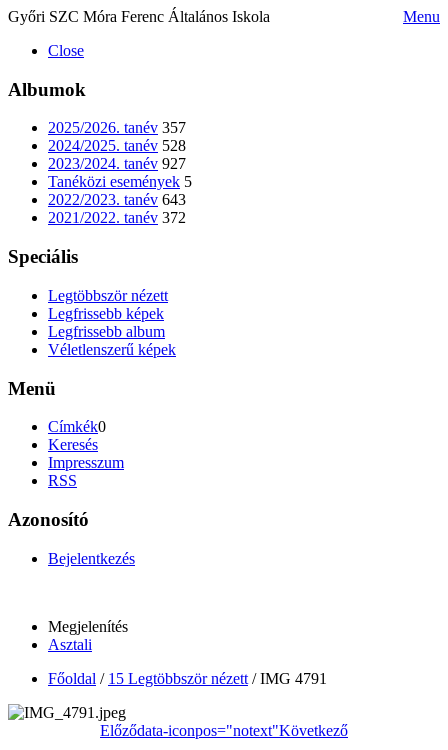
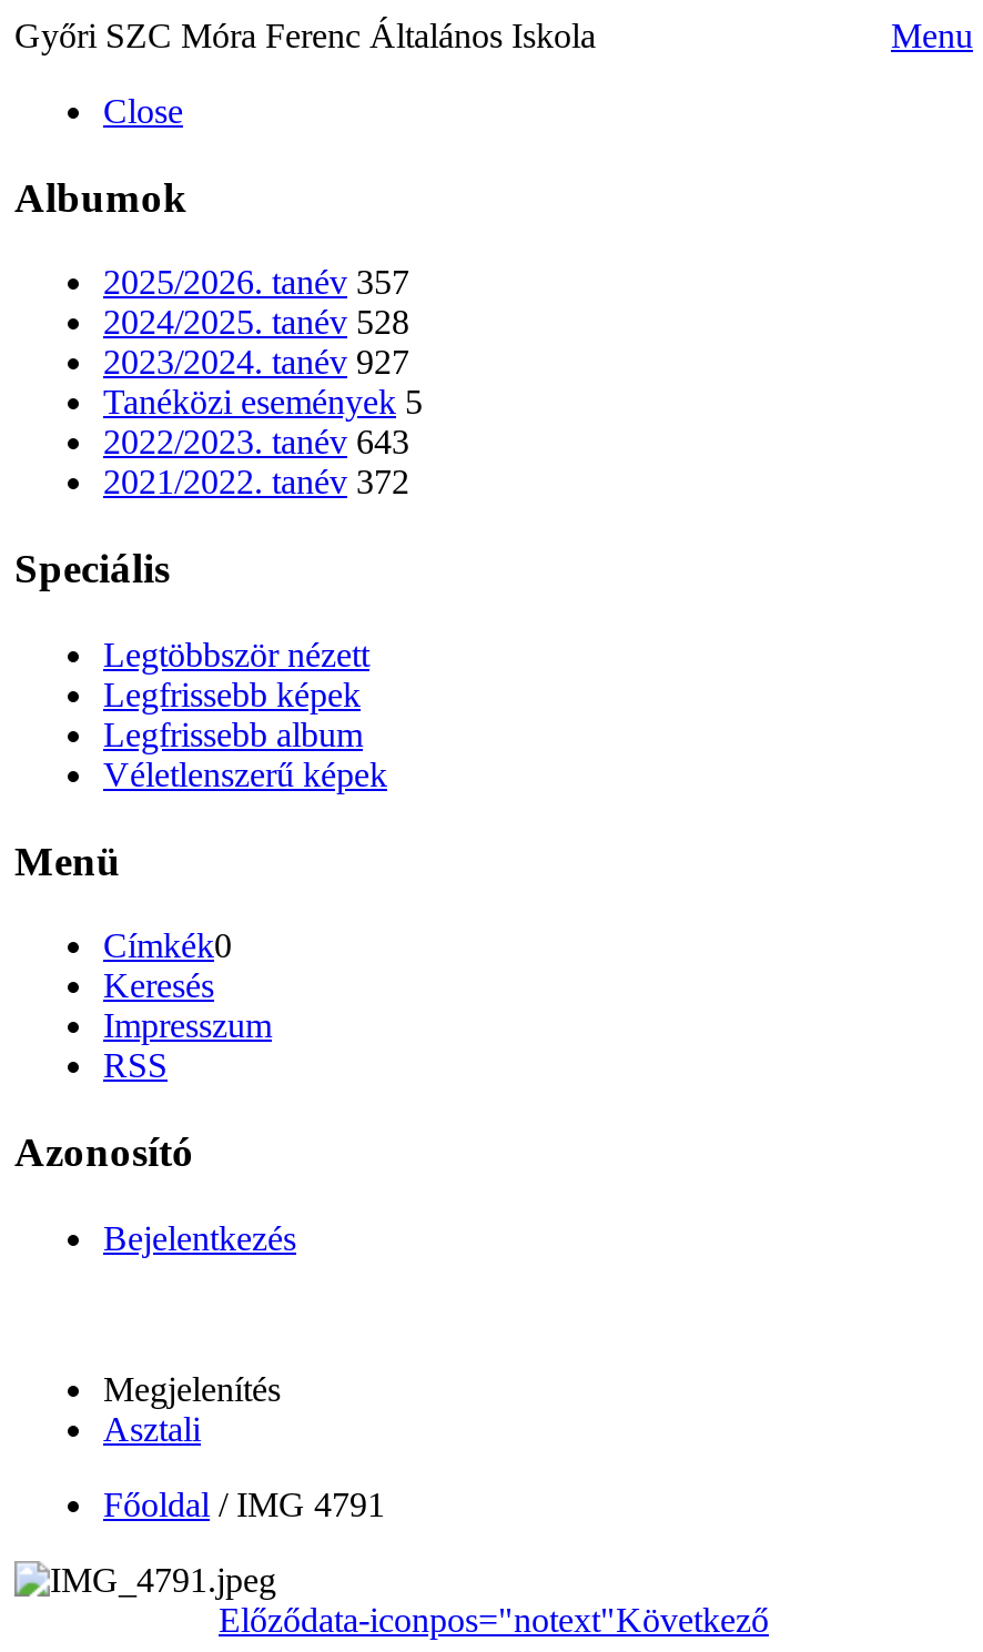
- Főoldal / 15 Legtöbbször nézett / IMG 4791
+ Főoldal / IMG 4791
